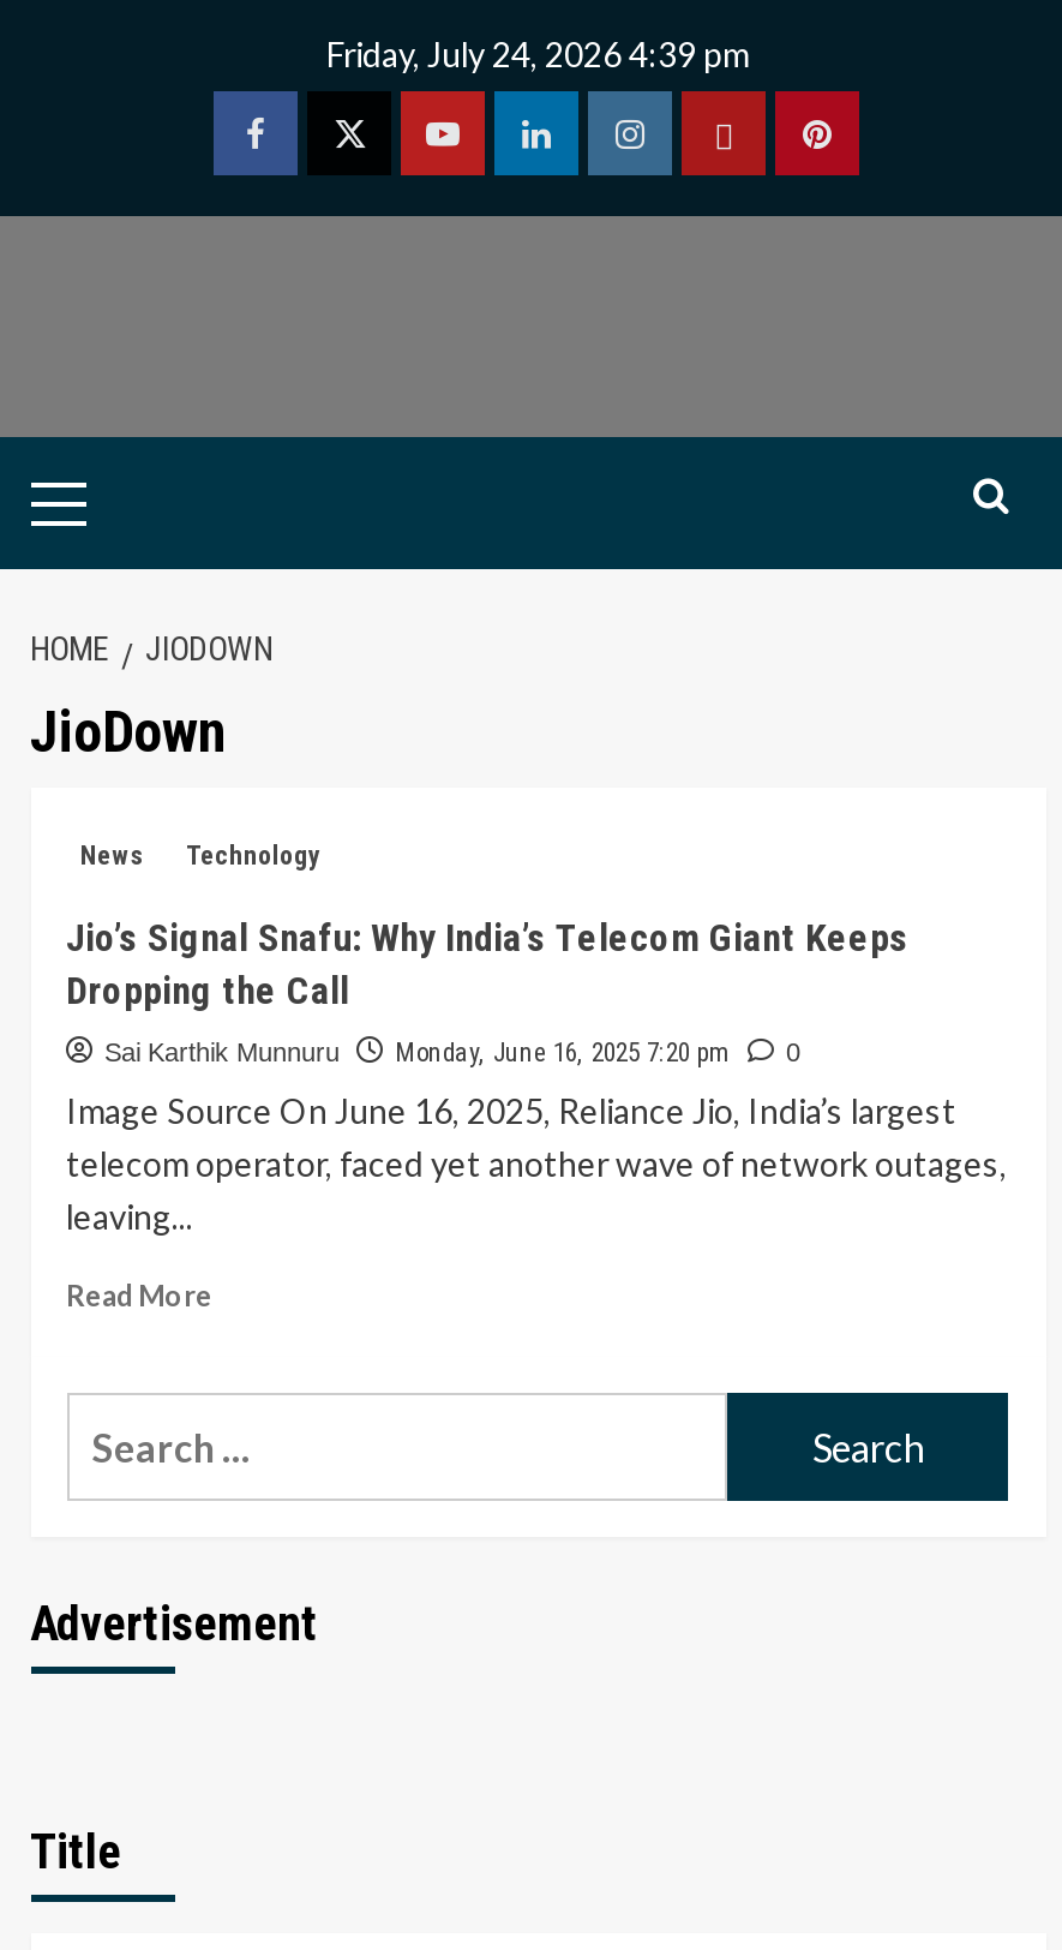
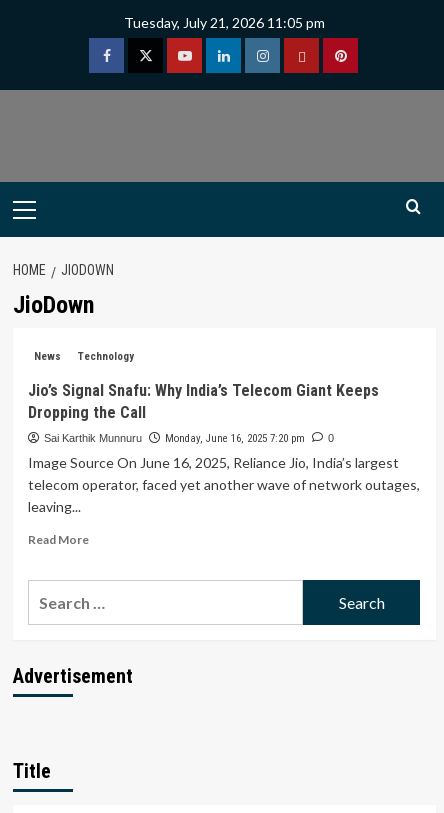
- Friday, July 24, 2026 4:39 pm
+ Tuesday, July 21, 2026 11:05 pm
